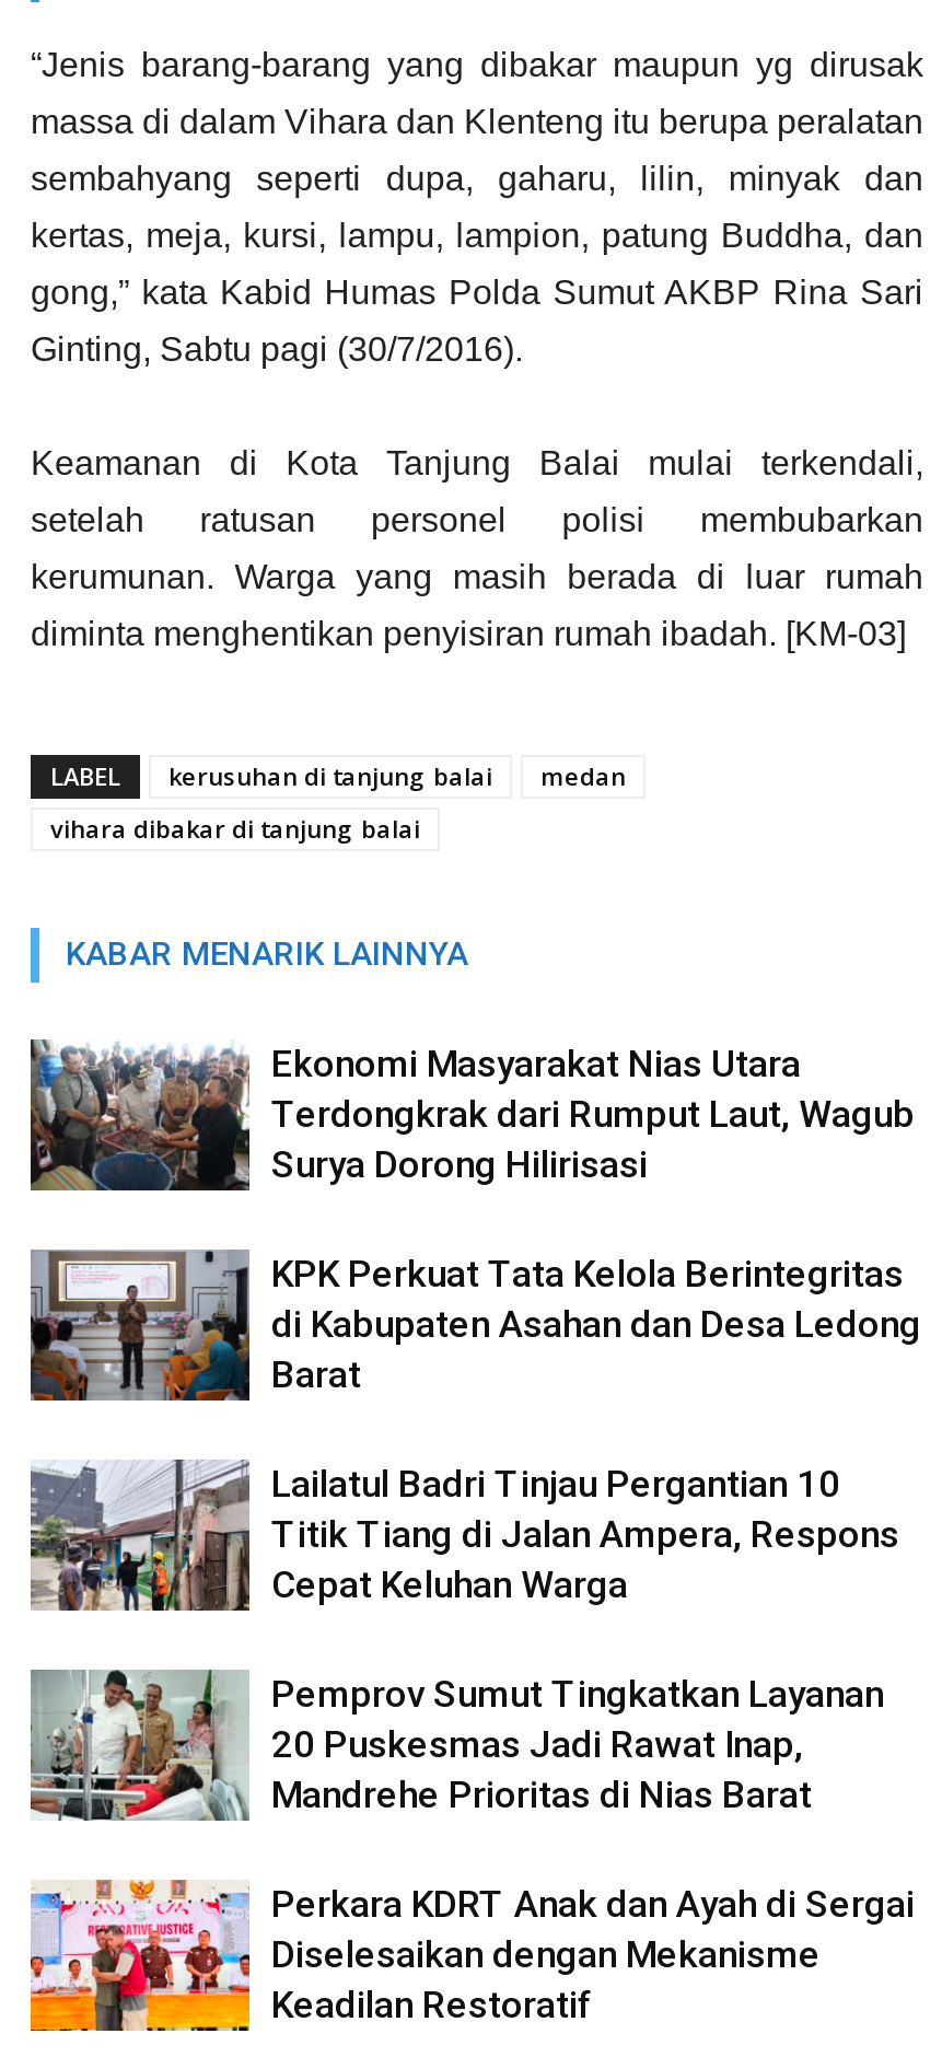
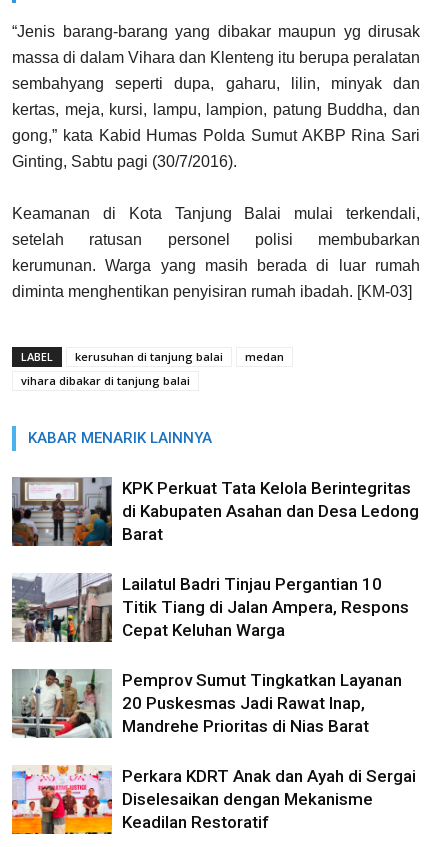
- [image]
- Ekonomi Masyarakat Nias Utara
- Terdongkrak dari Rumput Laut, Wagub
- Surya Dorong Hilirisasi
